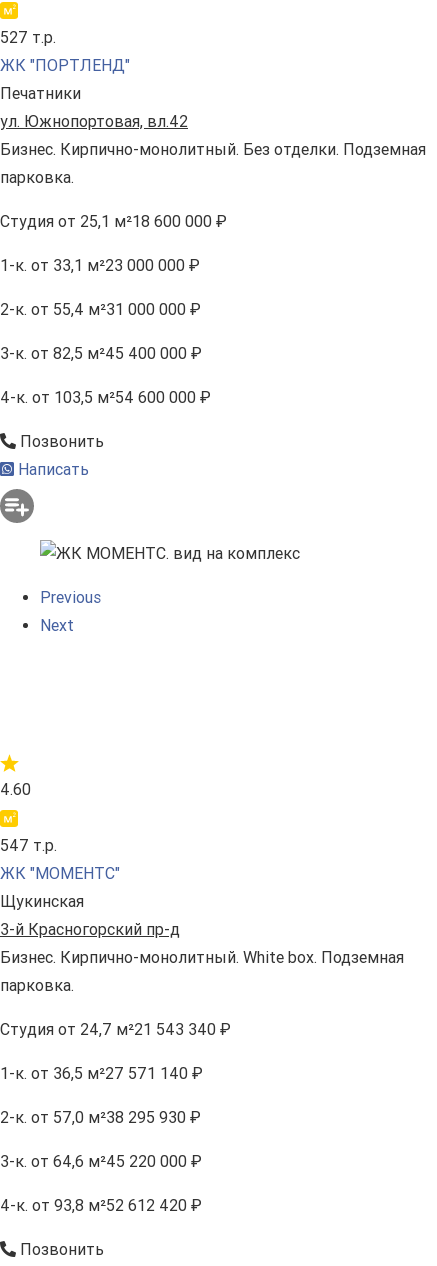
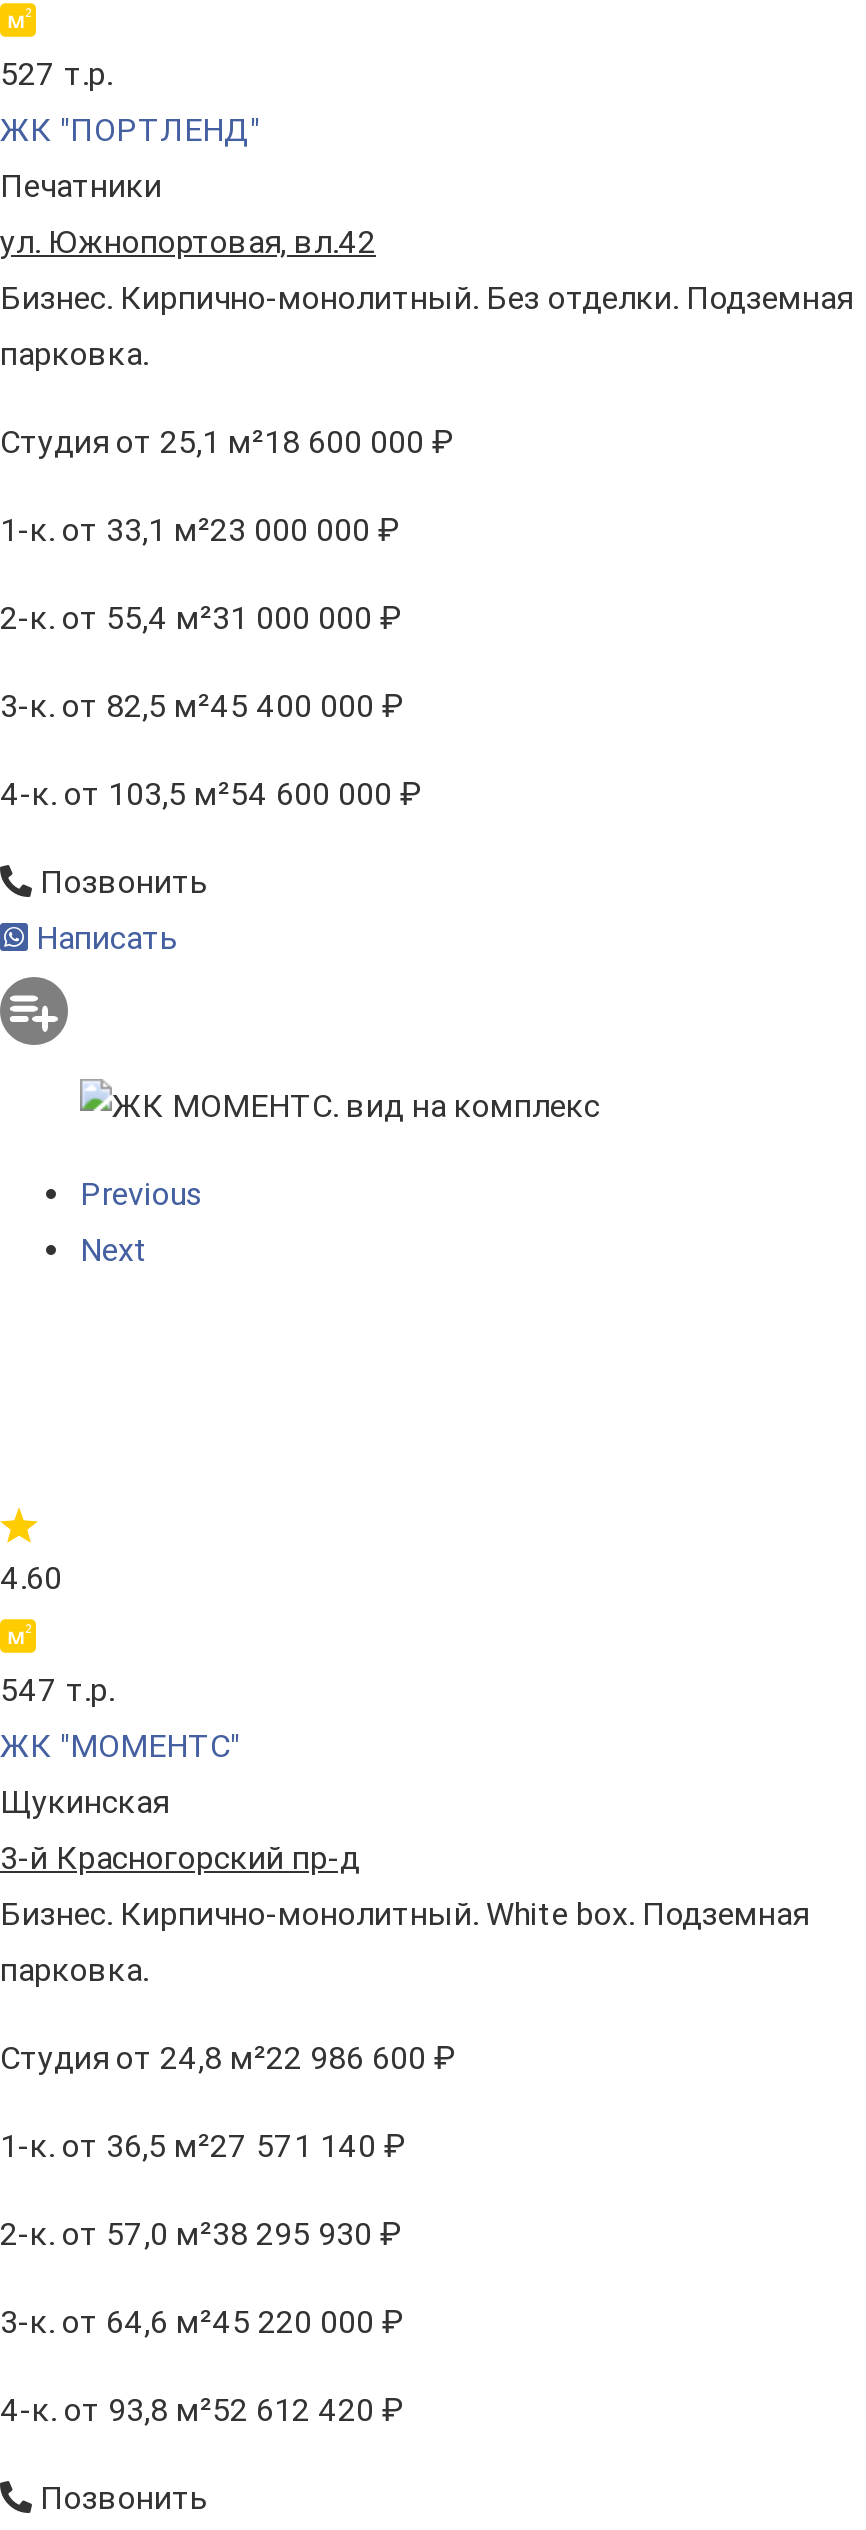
- Студия от 24,7 м²21 543 340 ₽
+ Студия от 24,8 м²22 986 600 ₽
